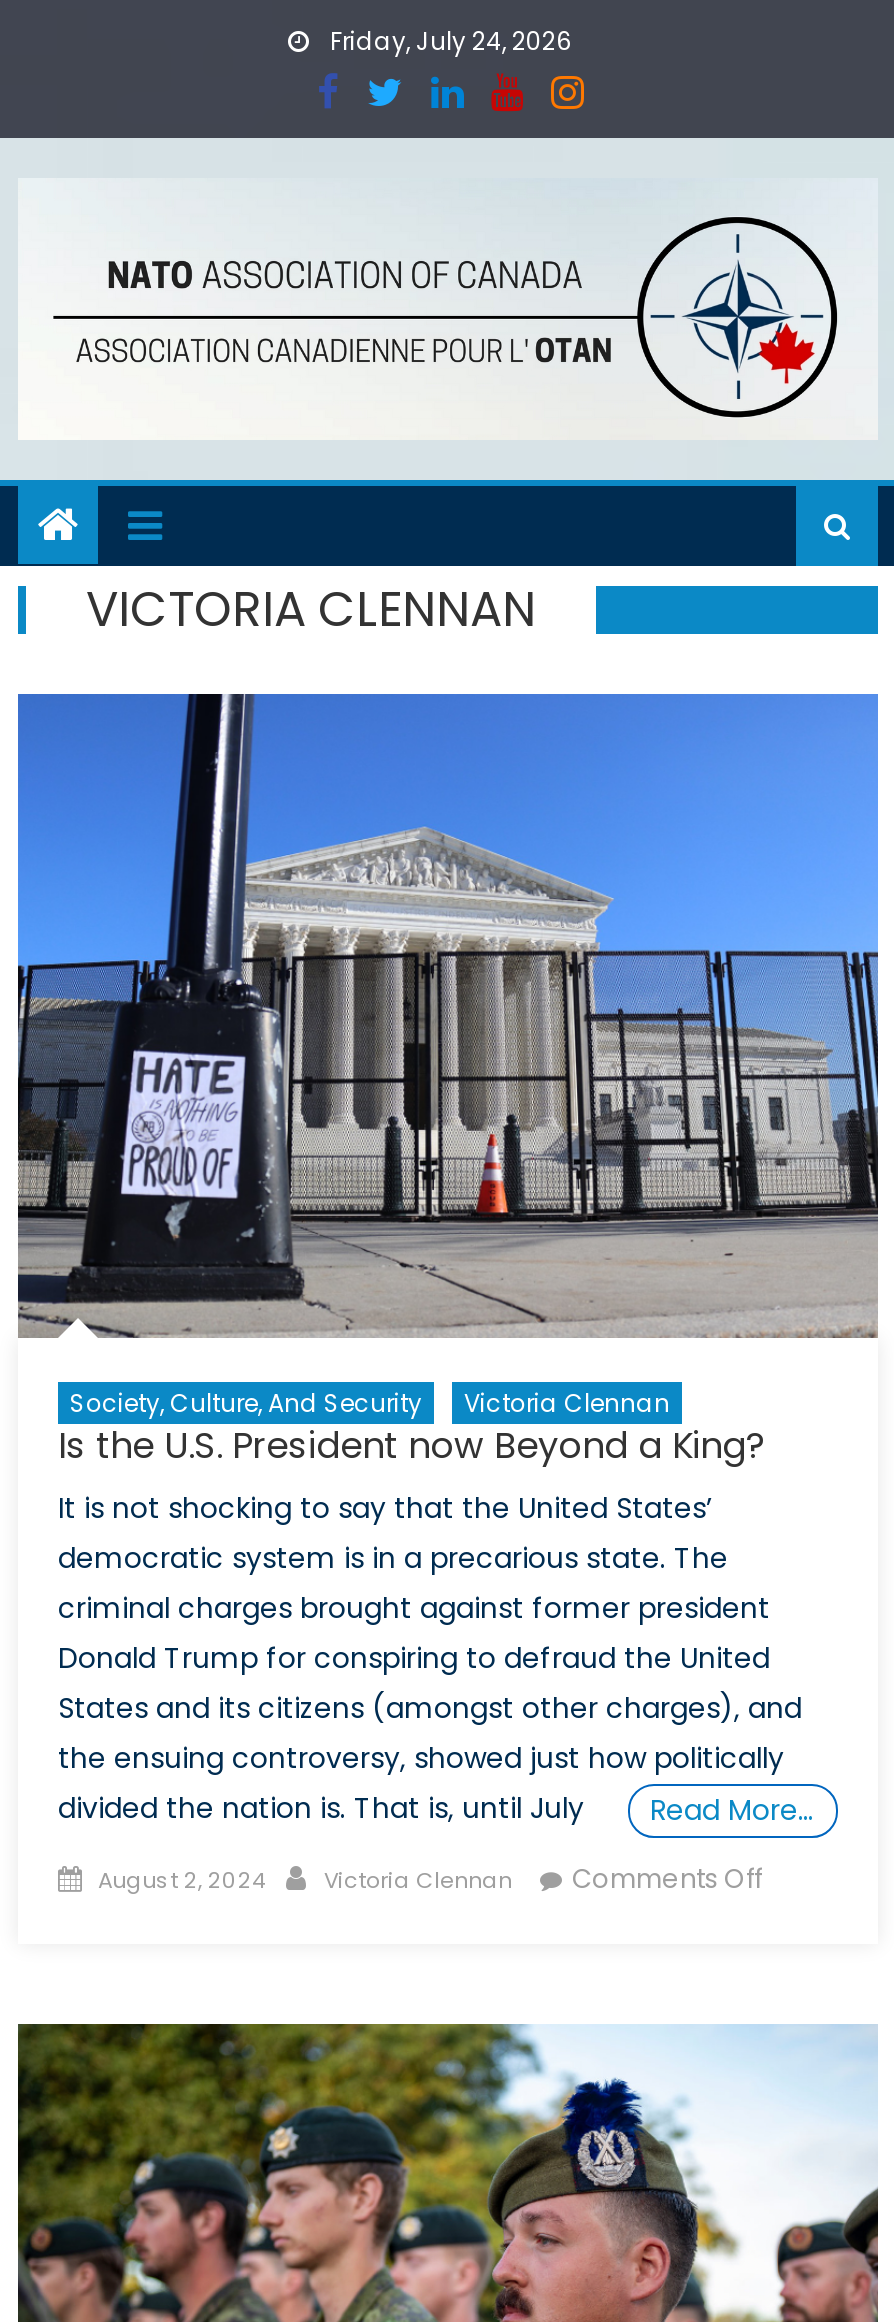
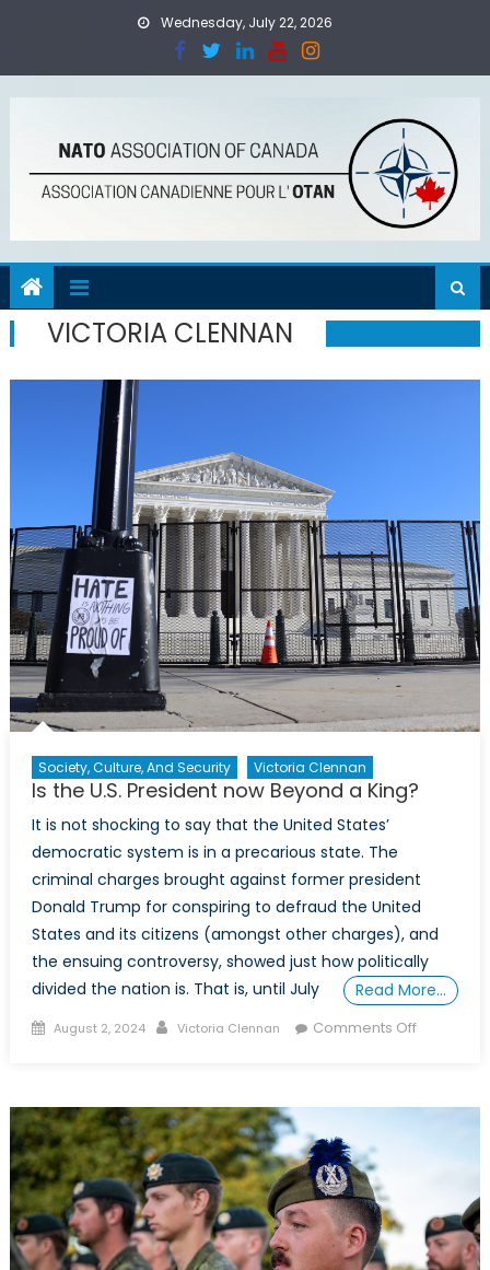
- Friday, July 24, 2026
+ Wednesday, July 22, 2026
